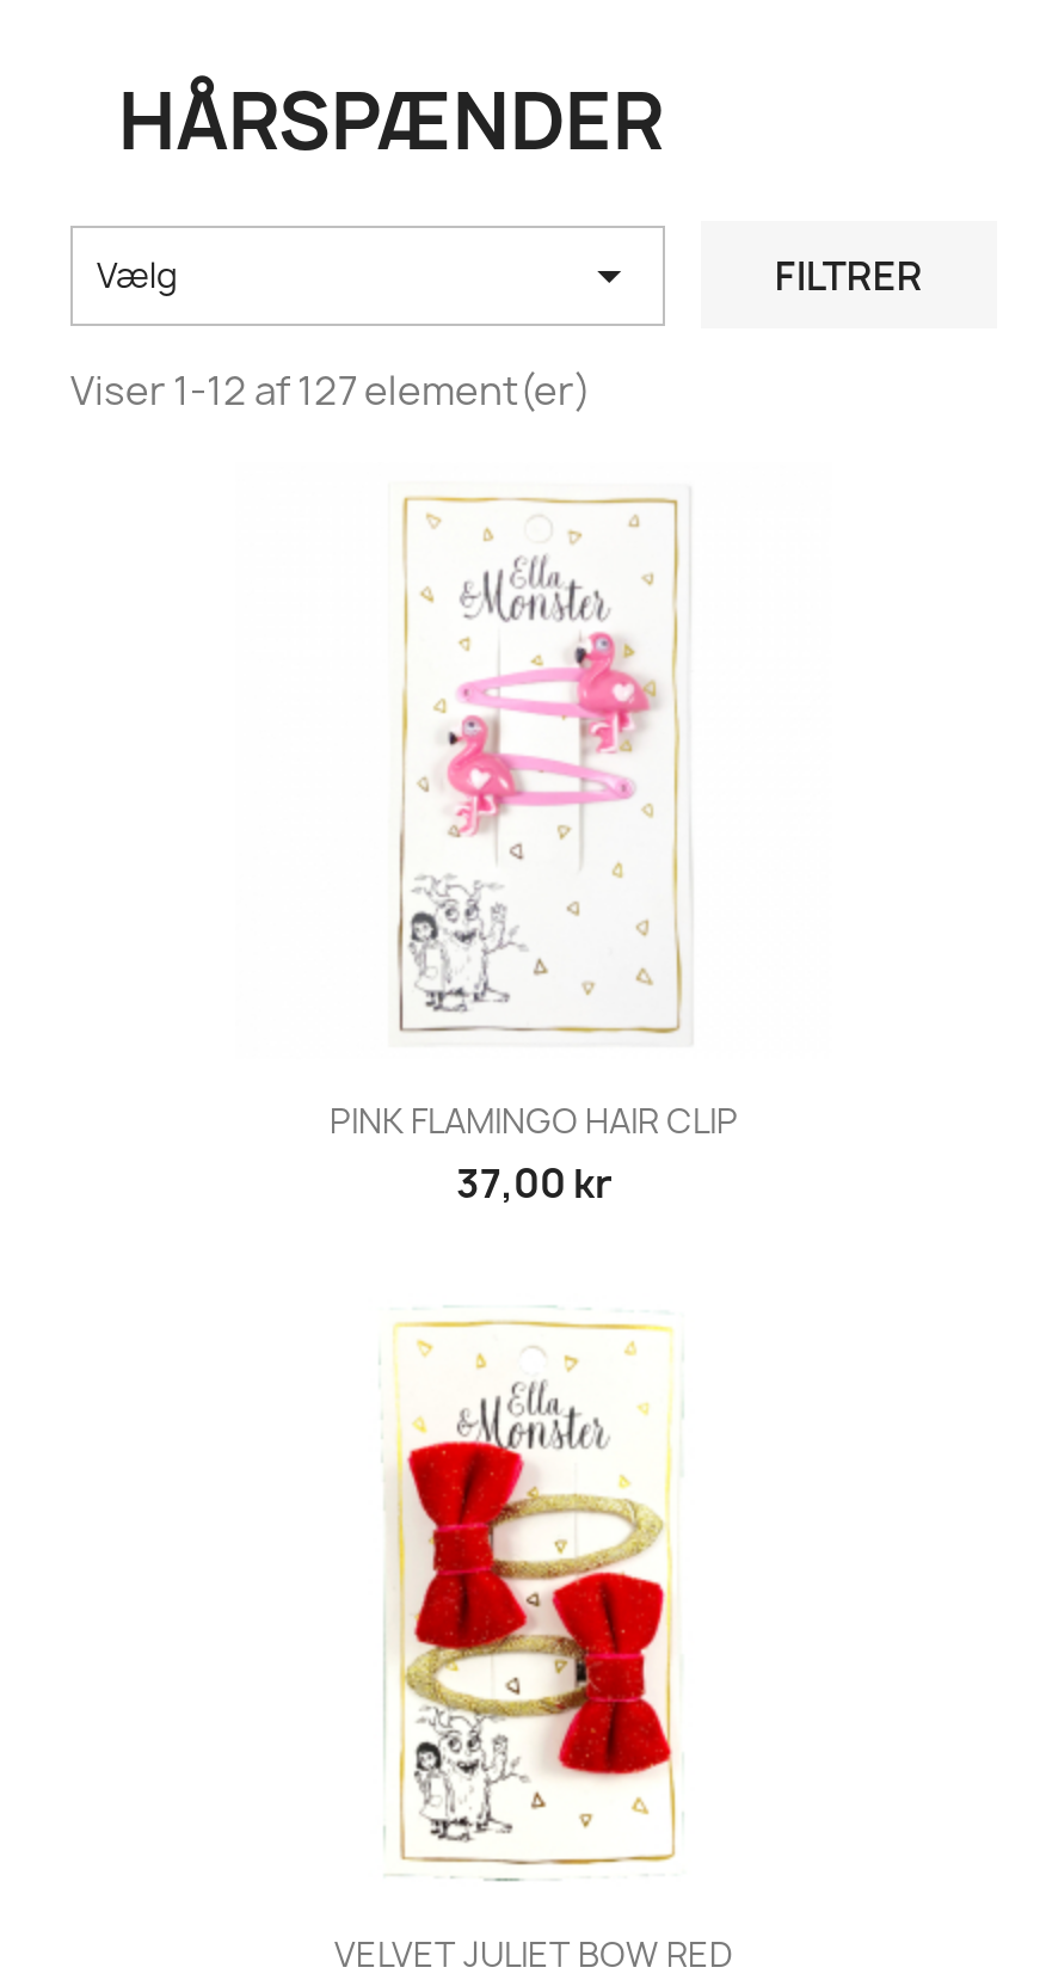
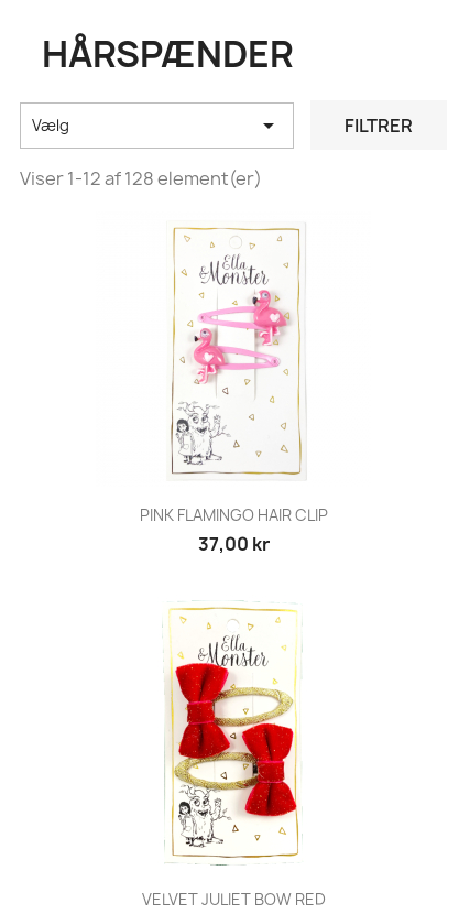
- Viser 1-12 af 127 element(er)
+ Viser 1-12 af 128 element(er)
